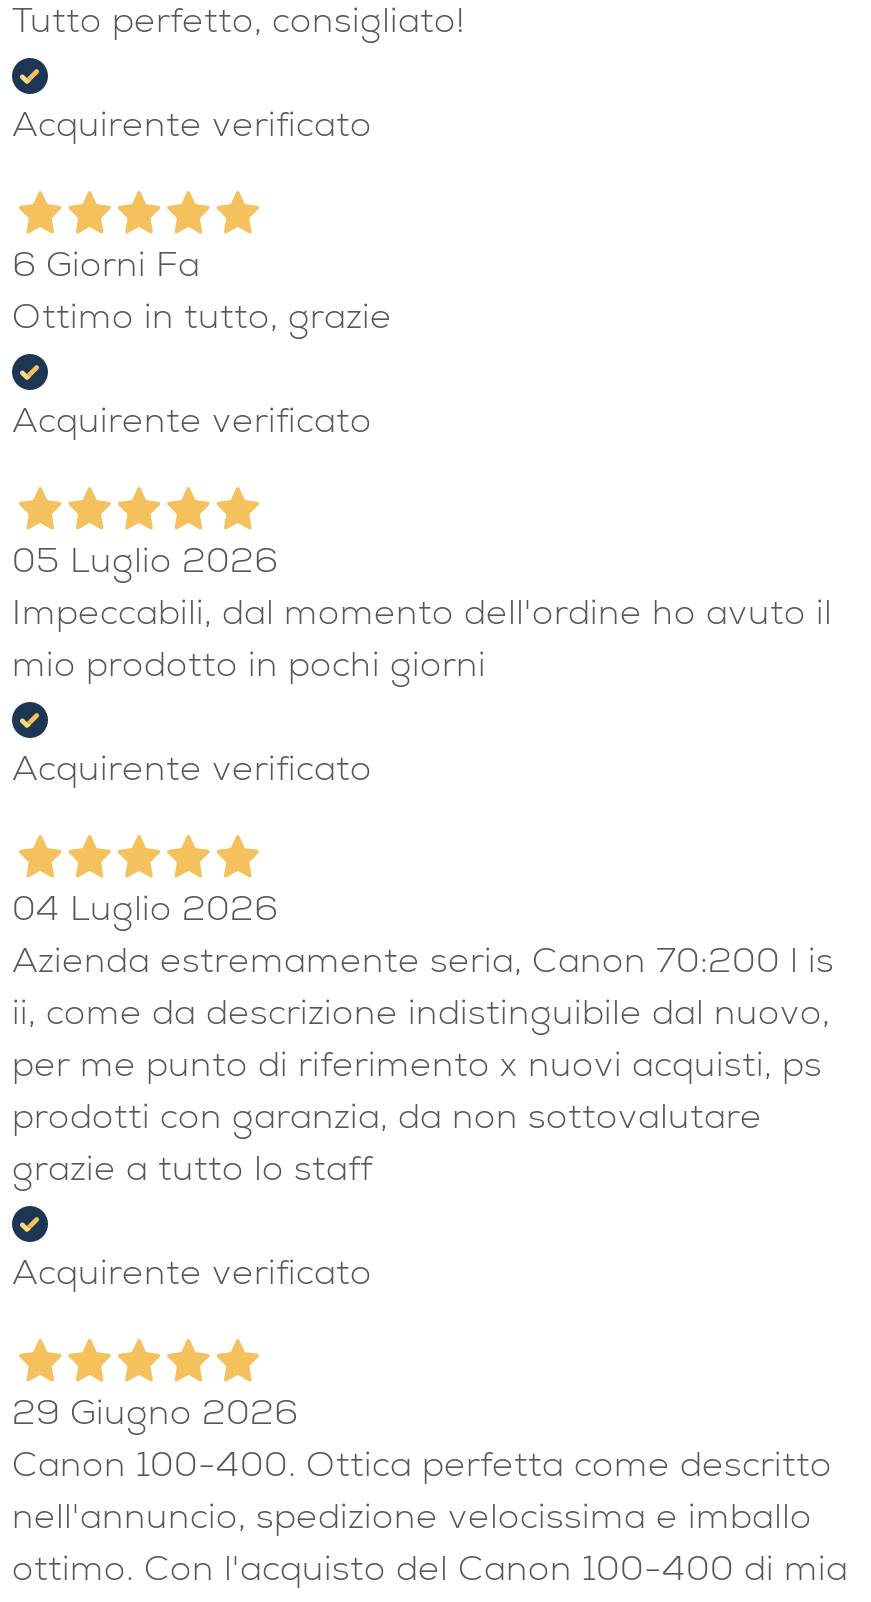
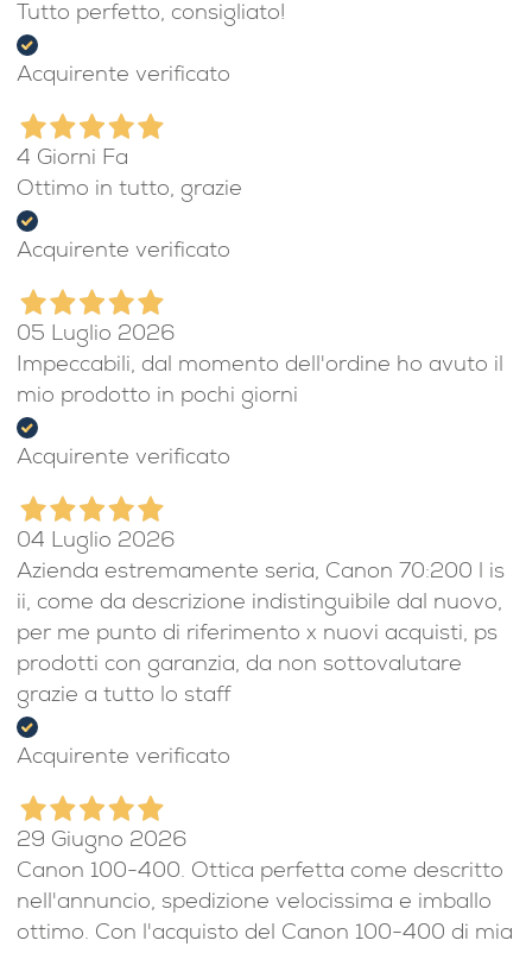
- 6 Giorni Fa
+ 4 Giorni Fa
